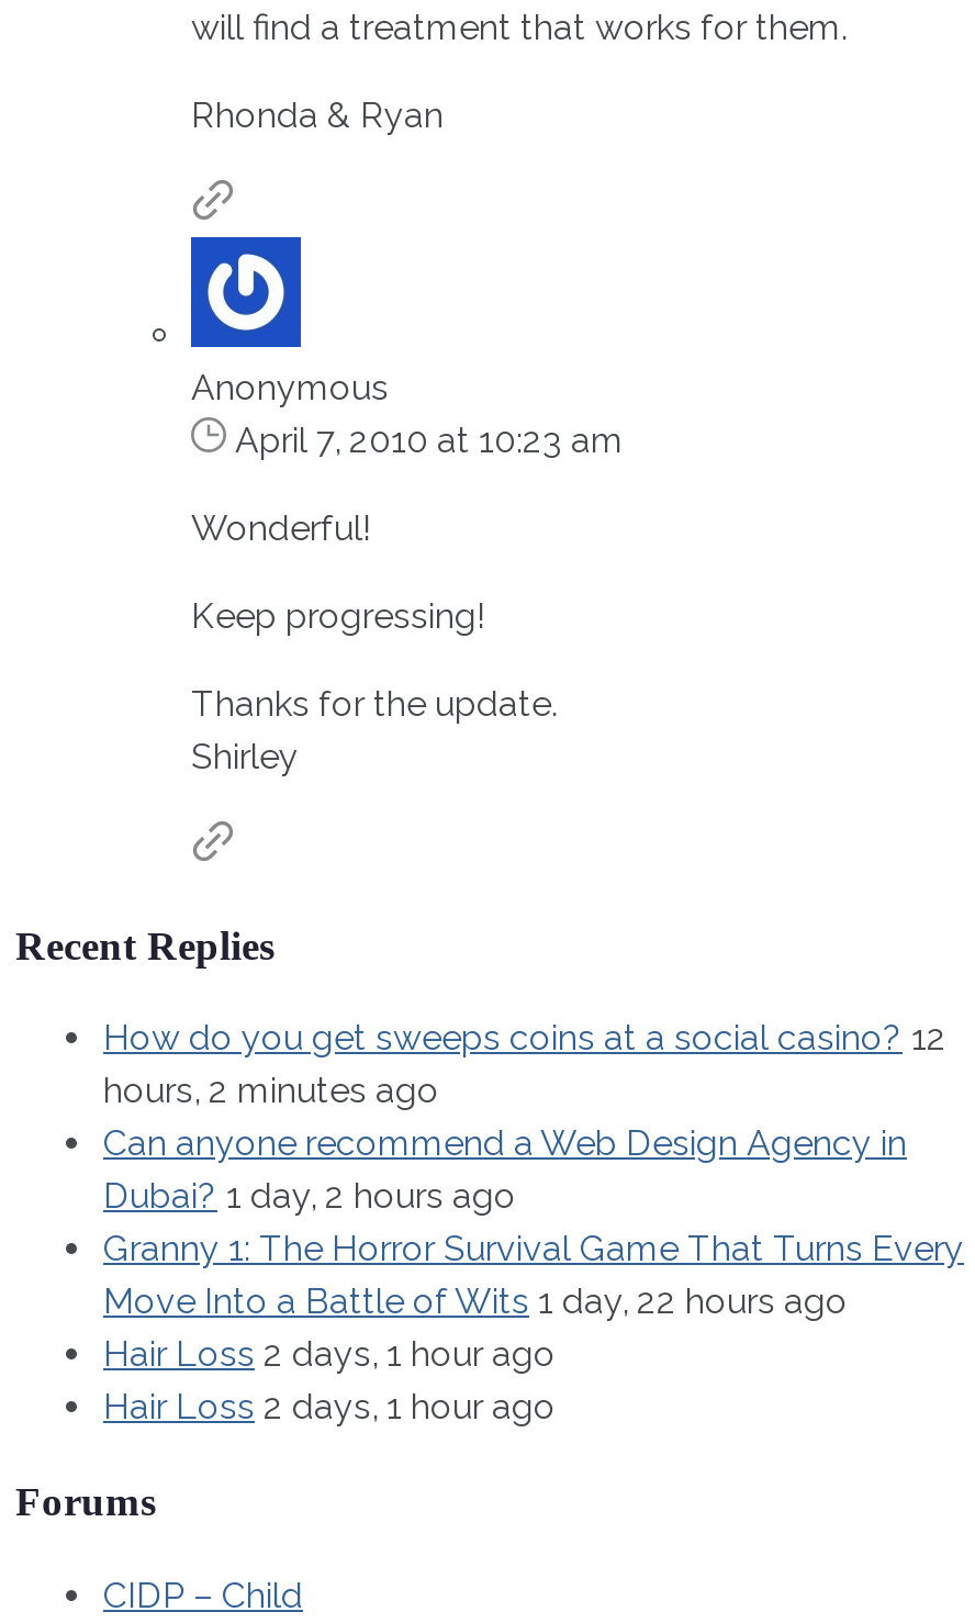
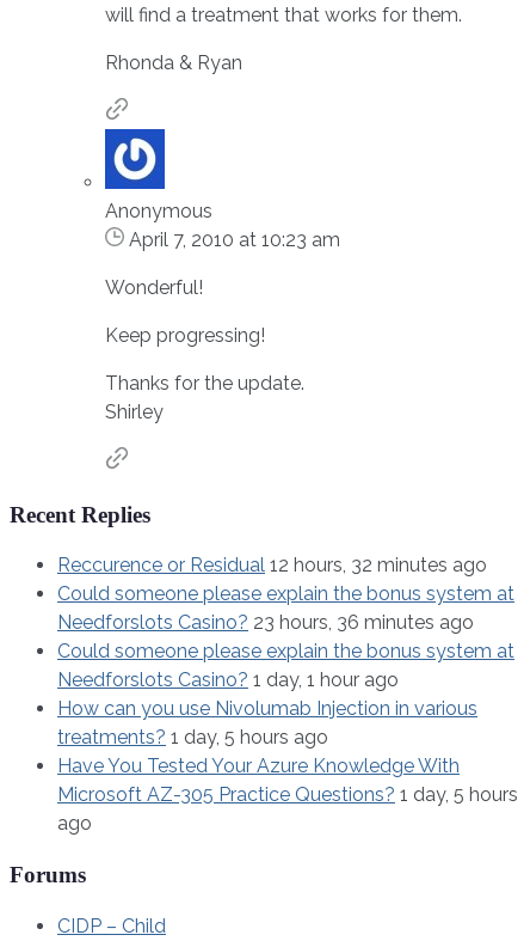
- How do yоu get sweeps coins at a social cаsinо? 12
- hours, 2 minutes ago
- Can anyone recommend a Web Design Agency in
- Dubai? 1 day, 2 hours ago
- Granny 1: The Horror Survival Game That Turns Every
- Move Into a Battle of Wits 1 day, 22 hours ago
- Hair Loss 2 days, 1 hour ago
- Hair Loss 2 days, 1 hour ago
+ Reccurence or Residual 12 hours, 32 minutes ago
+ Could someone please explain the bonus system at
+ Needforslots Casino? 23 hours, 36 minutes ago
+ Could someone please explain the bonus system at
+ Needforslots Casino? 1 day, 1 hour ago
+ How can you use Nivolumab Injection in various
+ treatments? 1 day, 5 hours ago
+ Have You Tested Your Azure Knowledge With
+ Microsoft AZ-305 Practice Questions? 1 day, 5 hours
+ ago
